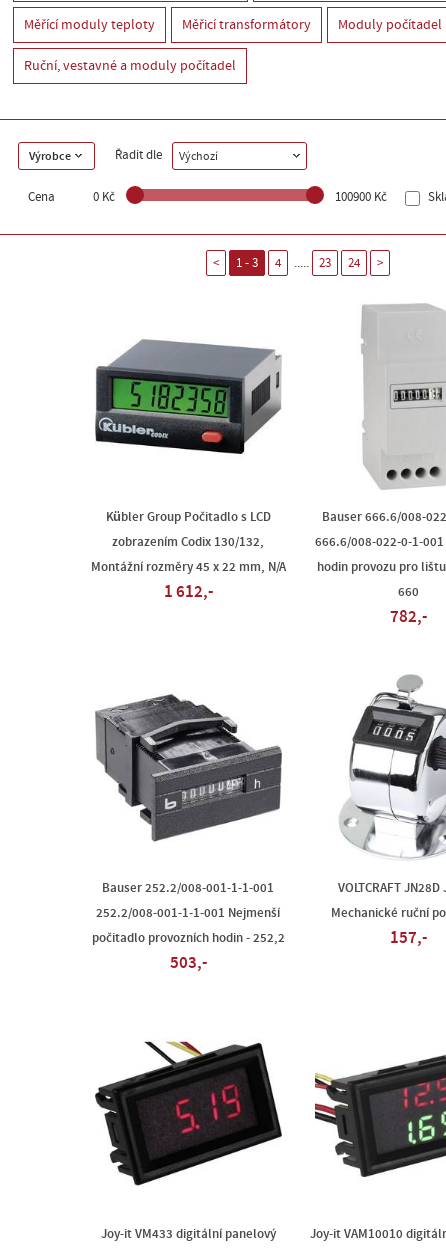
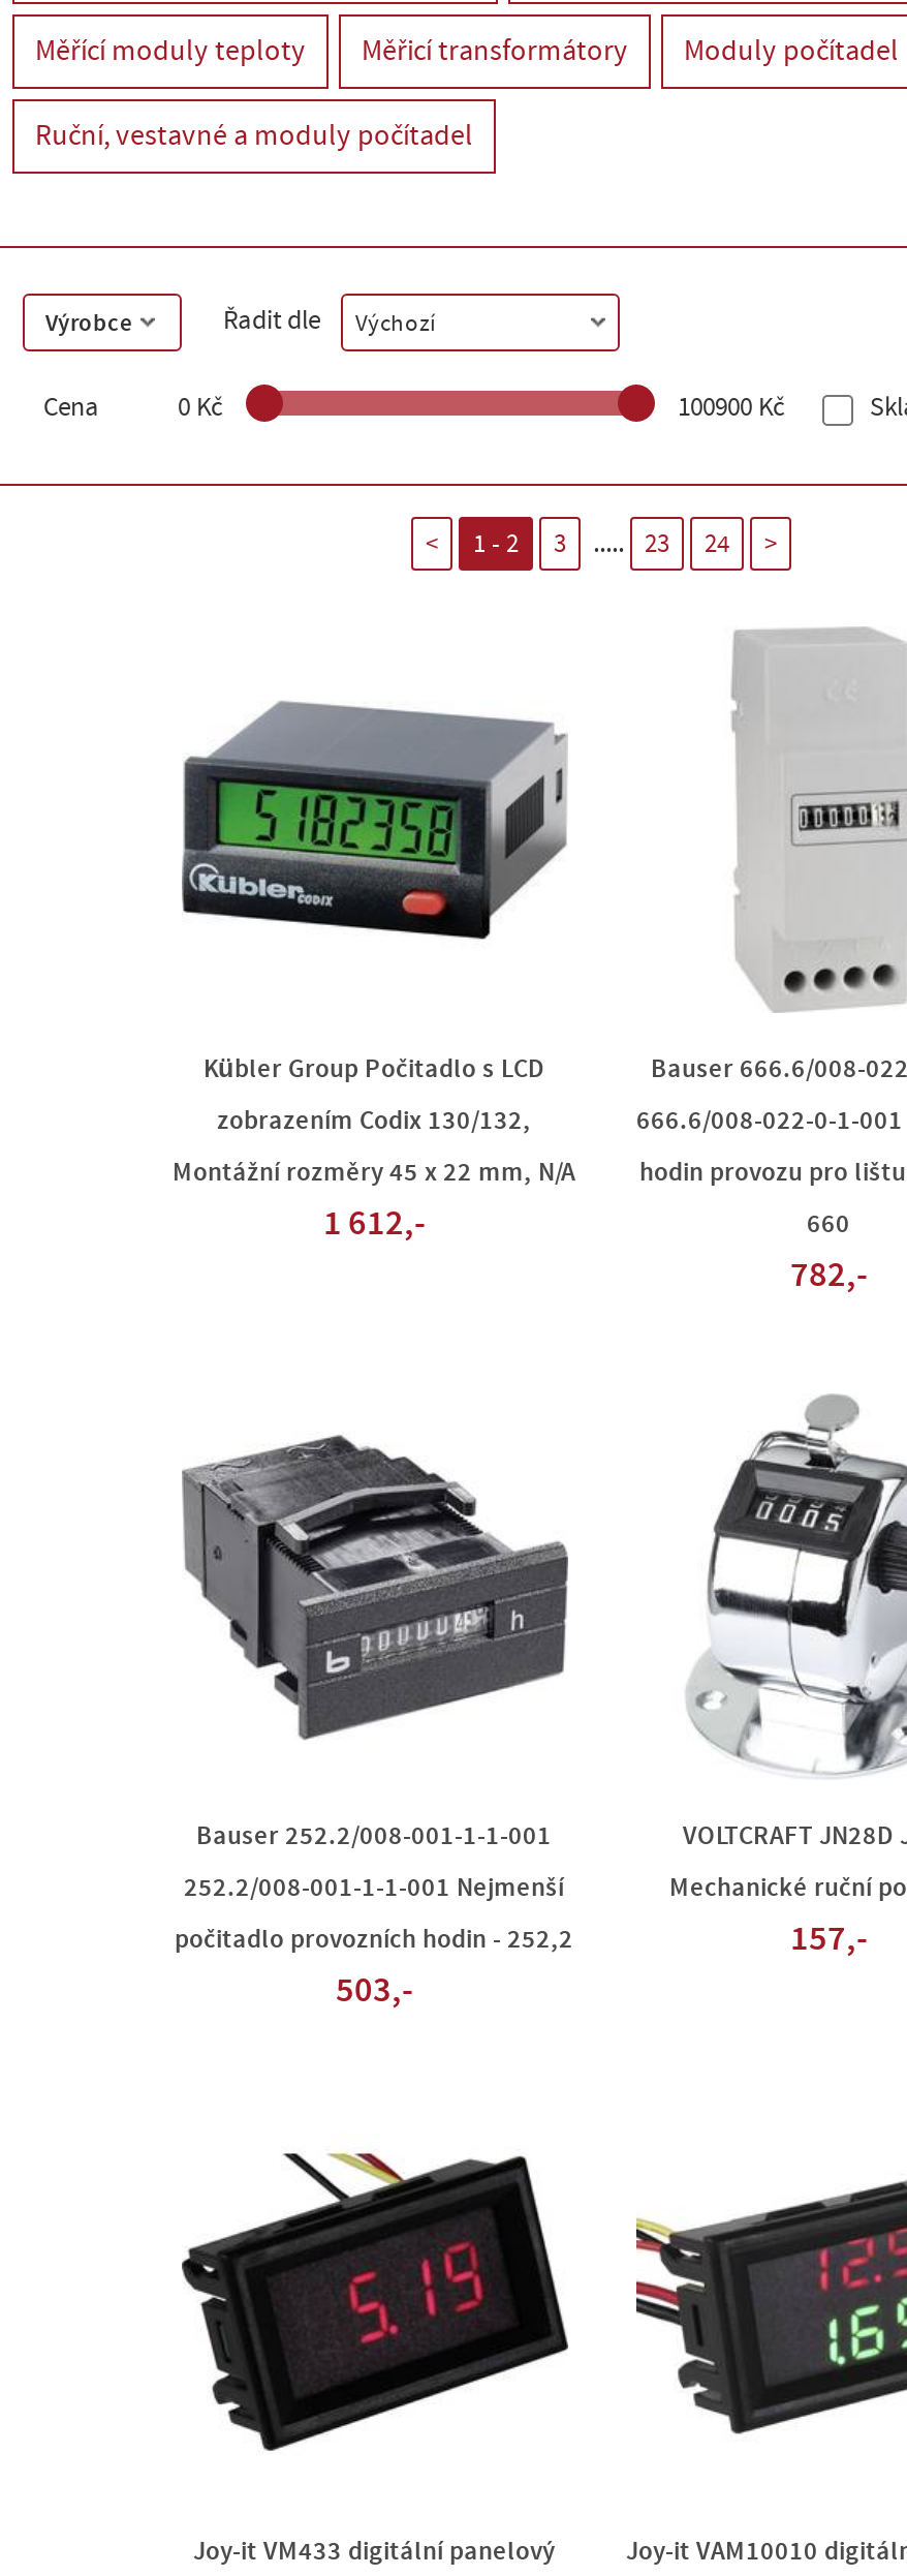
- 1 - 3
+ 1 - 2

- 4
+ 3
